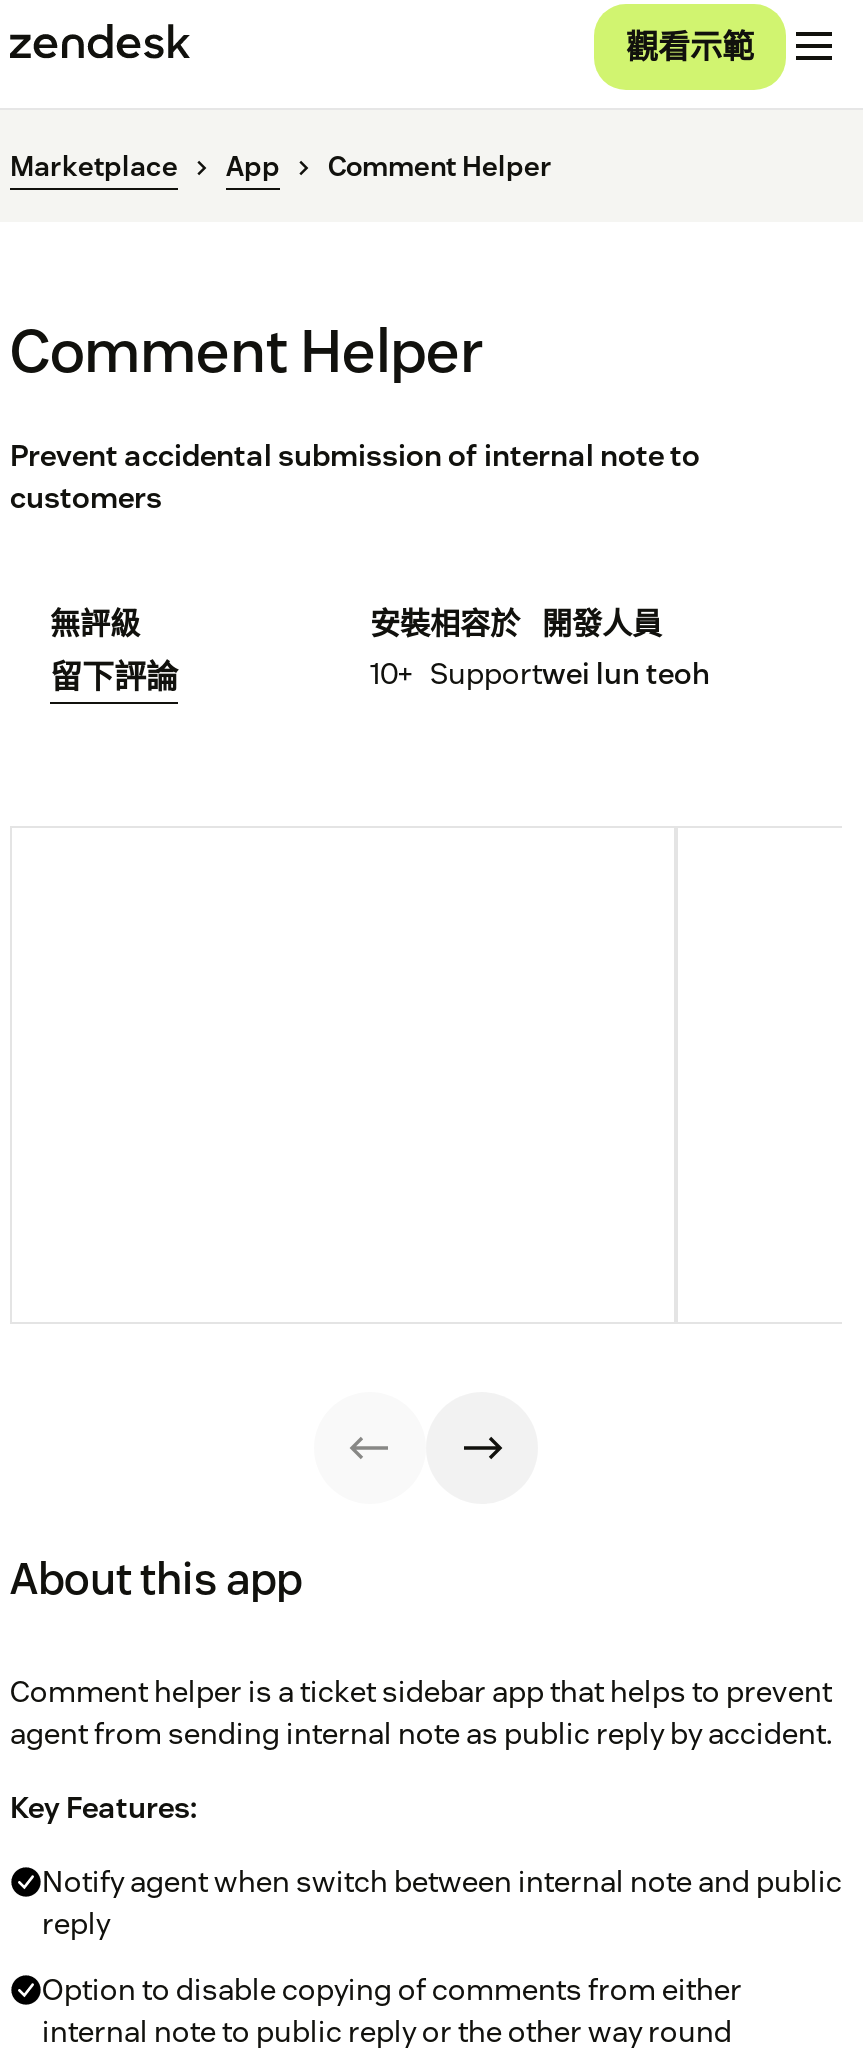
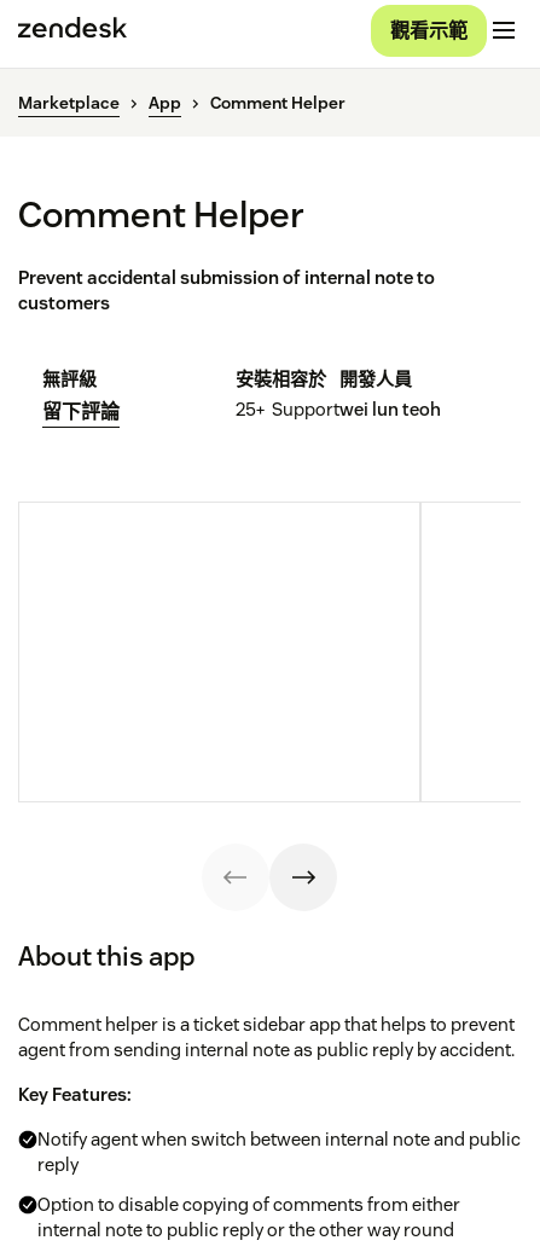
- 10+ Support wei lun teoh
+ 25+ Support wei lun teoh
